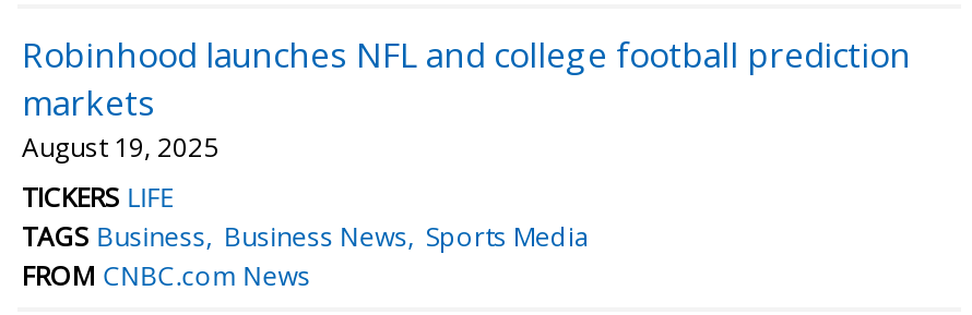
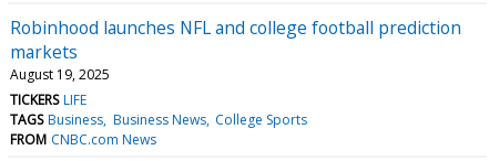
- TAGS Business Business News Sports Media
+ TAGS Business Business News College Sports
